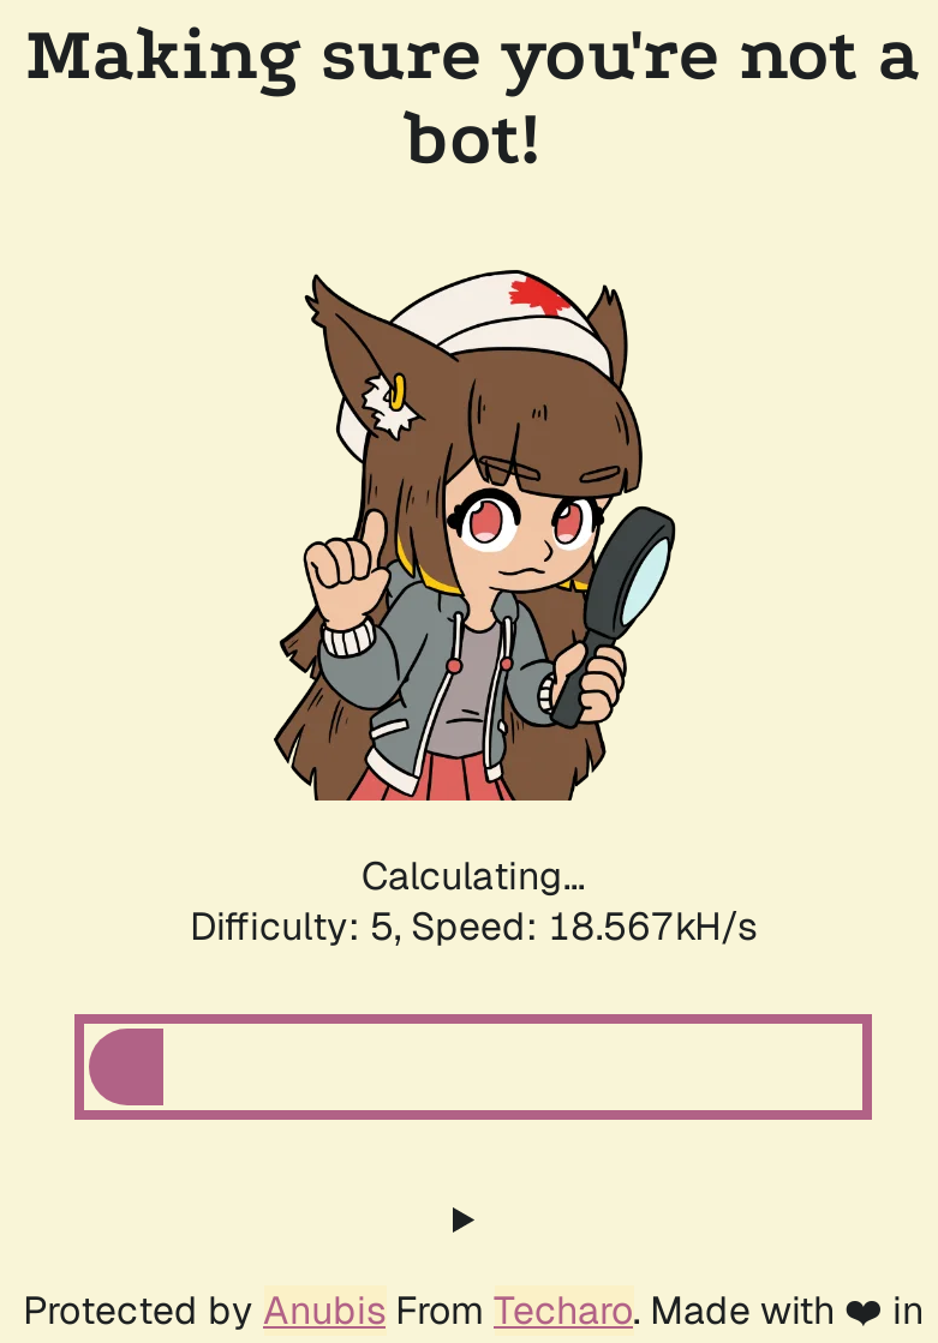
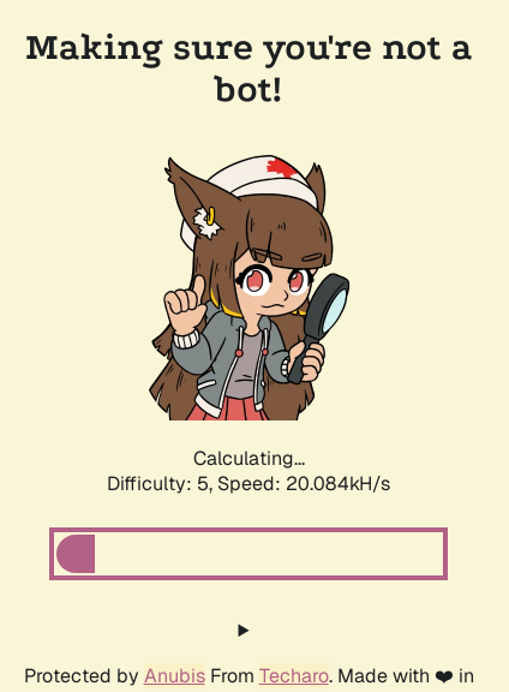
- Difficulty: 5, Speed: 18.567kH/s
+ Difficulty: 5, Speed: 20.084kH/s
